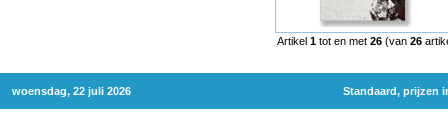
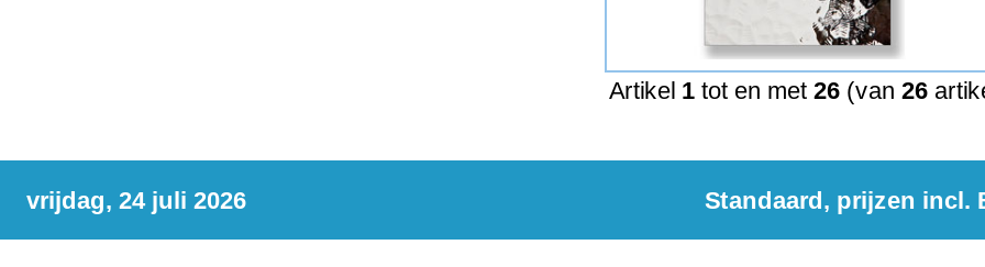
- woensdag, 22 juli 2026
+ vrijdag, 24 juli 2026
